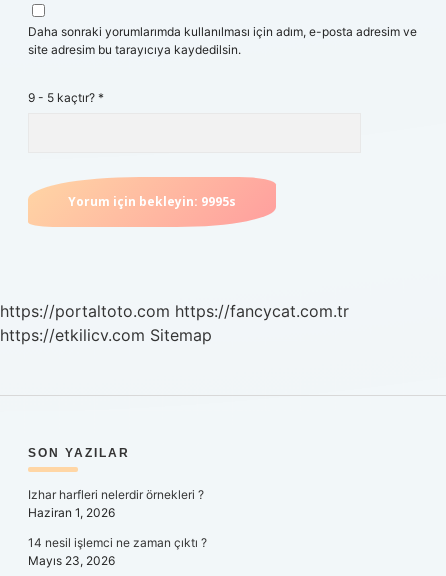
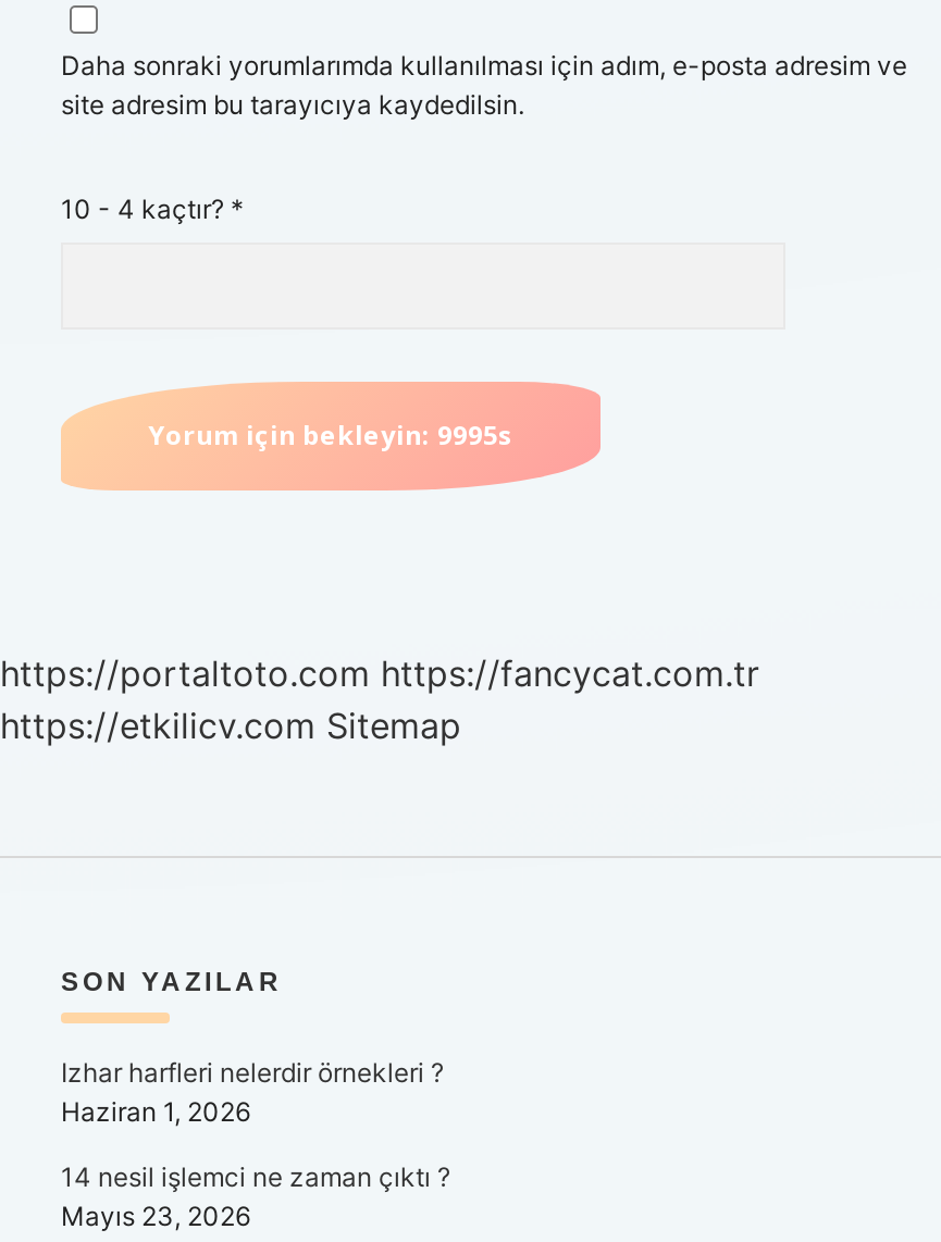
- 9 - 5 kaçtır? *
+ 10 - 4 kaçtır? *
